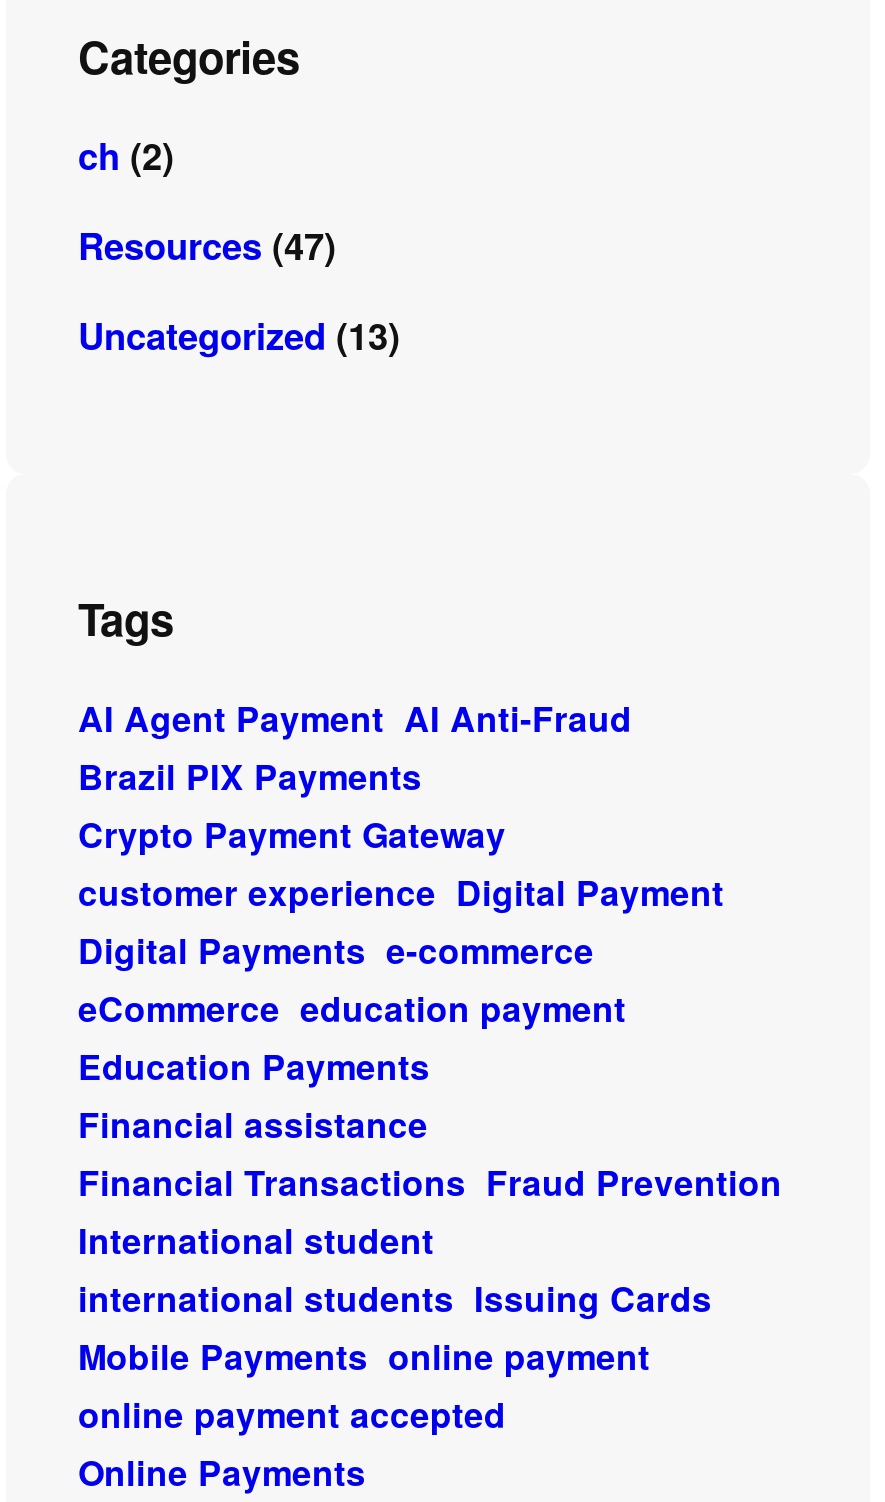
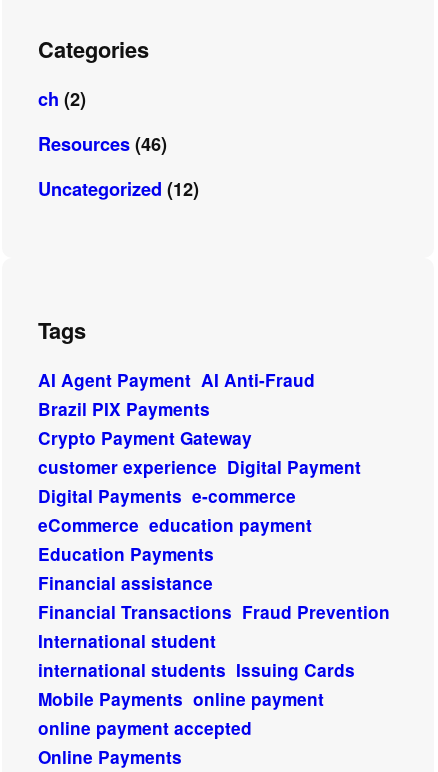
- Resources (47)
+ Resources (46)

- Uncategorized (13)
+ Uncategorized (12)
